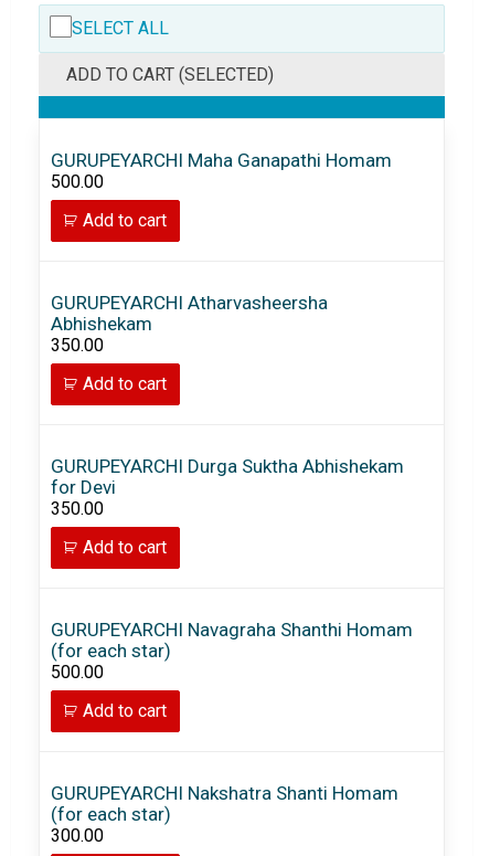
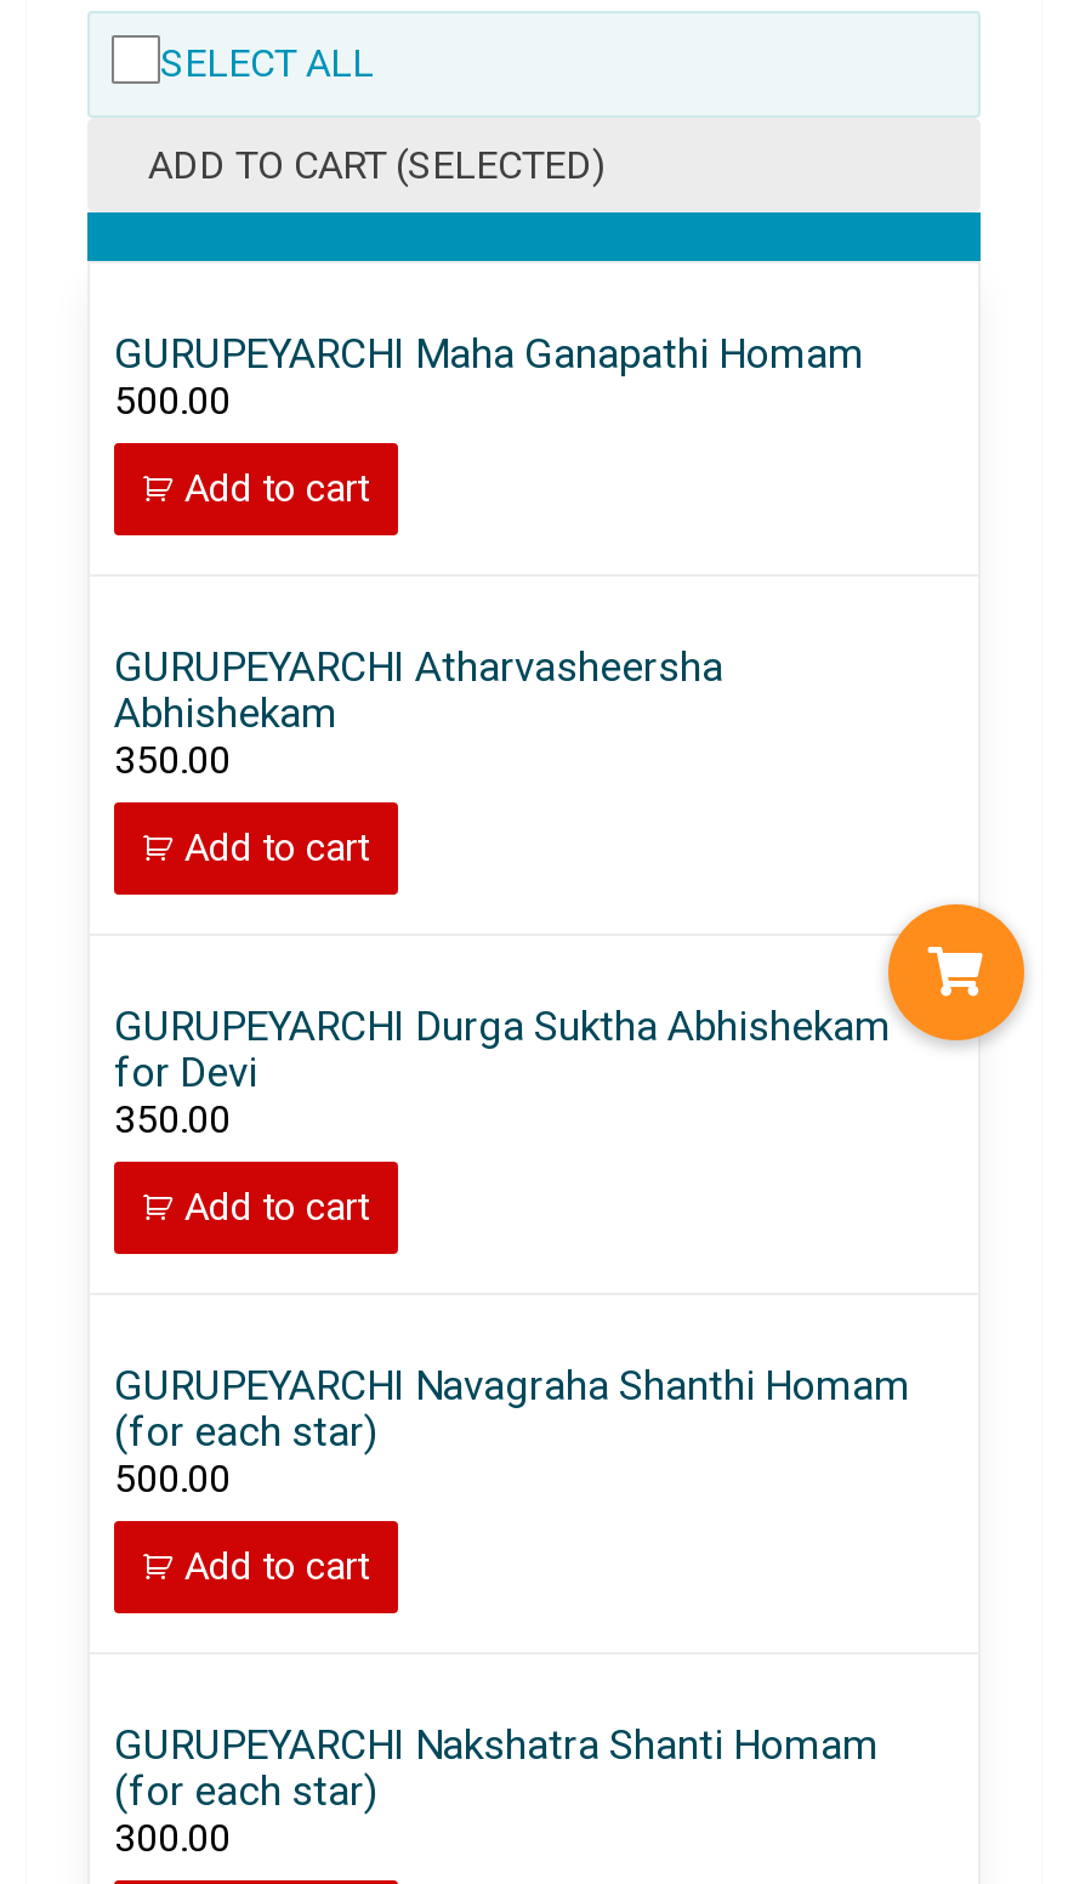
+ [image]
